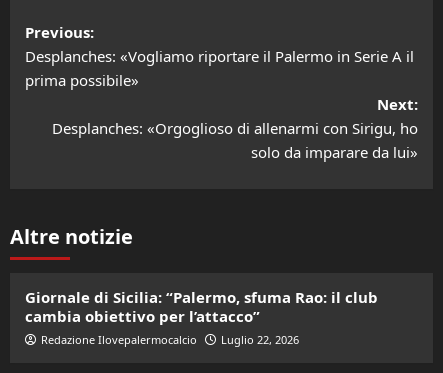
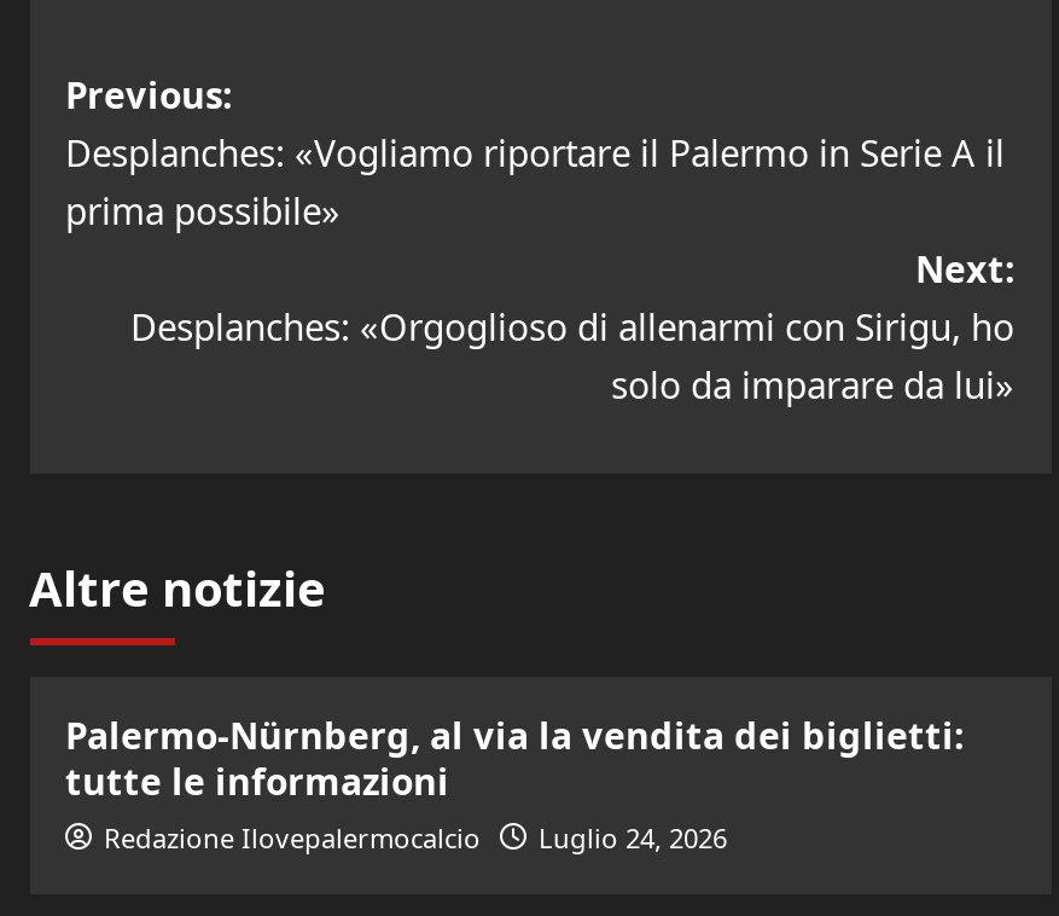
- Giornale di Sicilia: “Palermo, sfuma Rao: il club
- cambia obiettivo per l’attacco”
+ Palermo-Nürnberg, al via la vendita dei biglietti:
+ tutte le informazioni

- Redazione Ilovepalermocalcio Luglio 22, 2026
+ Redazione Ilovepalermocalcio Luglio 24, 2026
